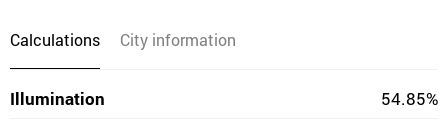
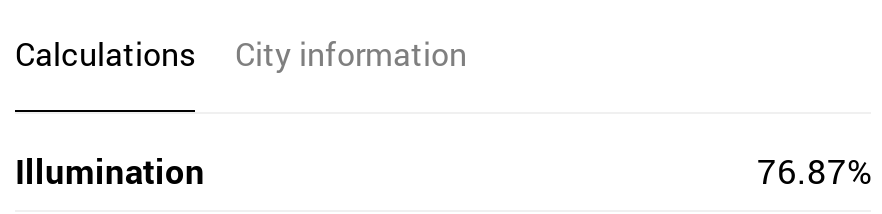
- 54.85%
+ 76.87%
